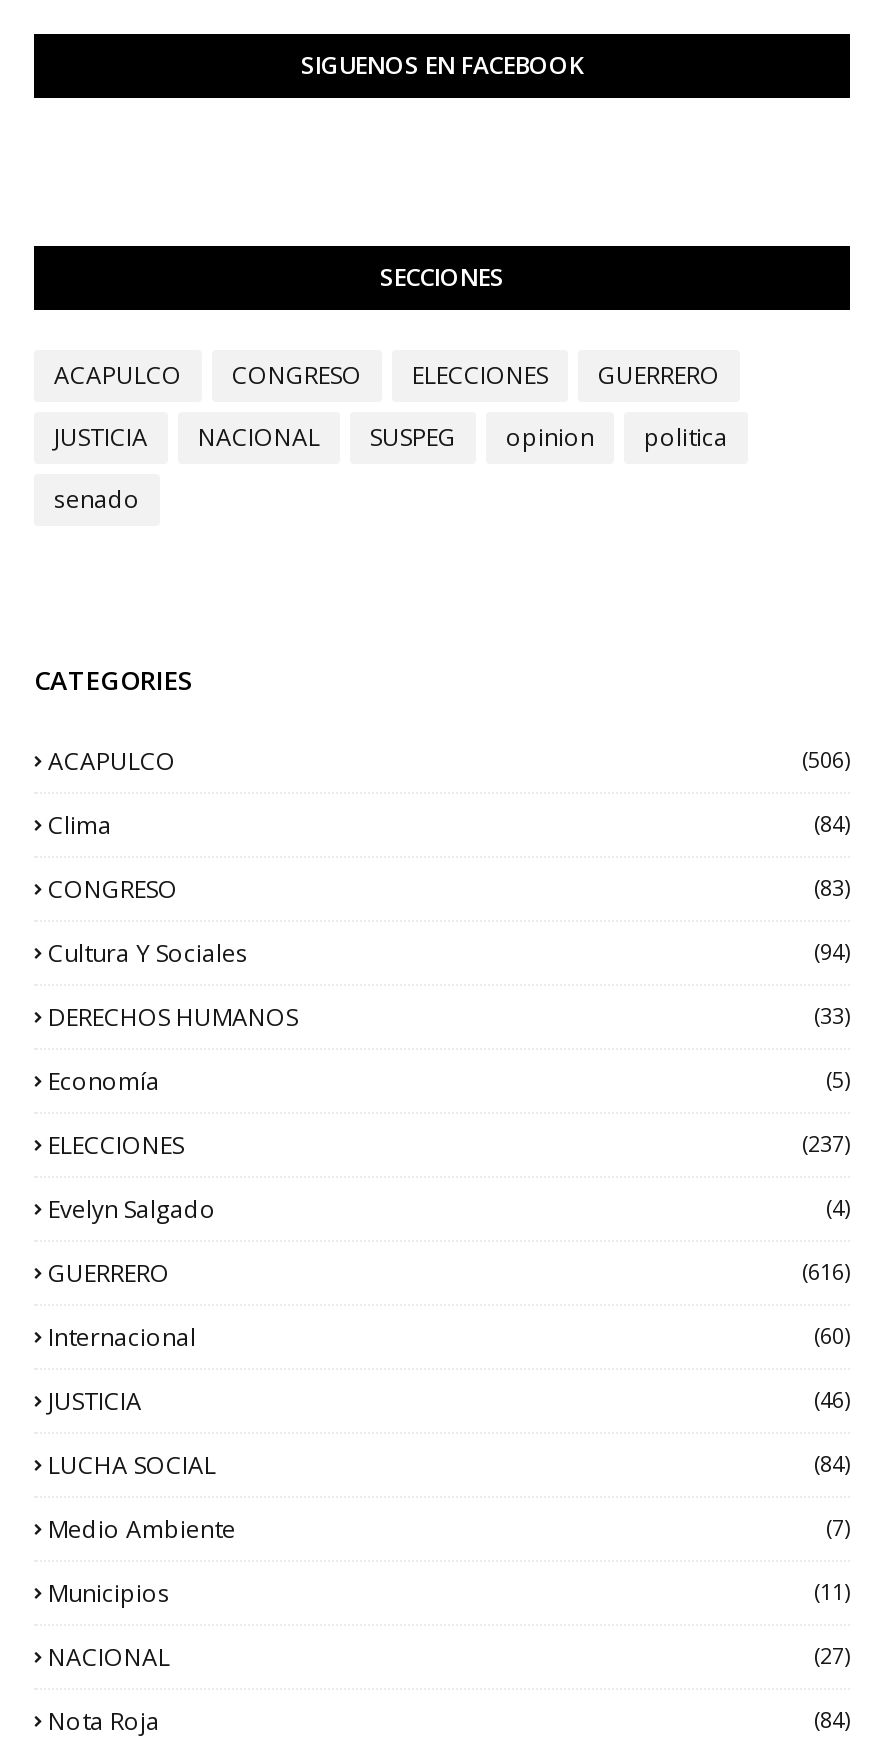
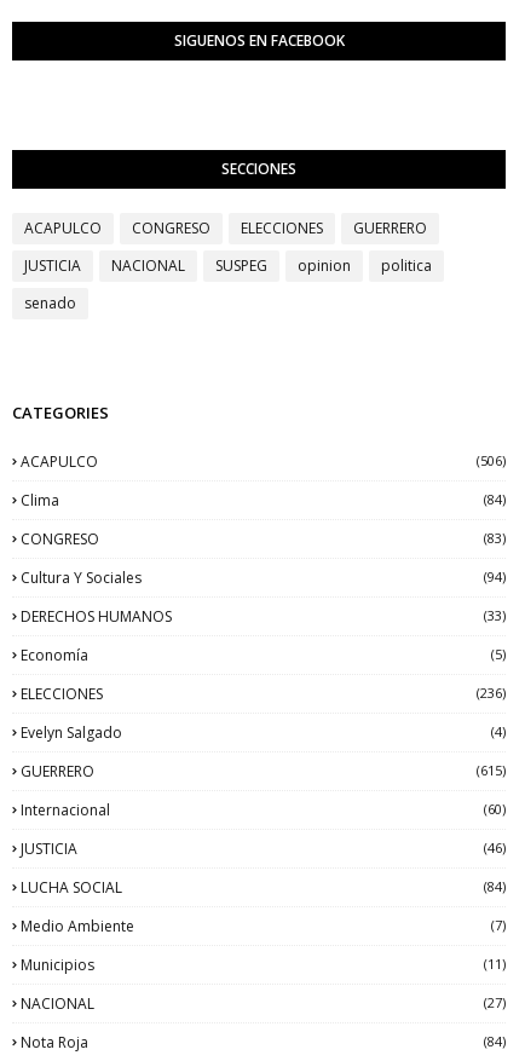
- (237)
+ (236)

- (616)
+ (615)
